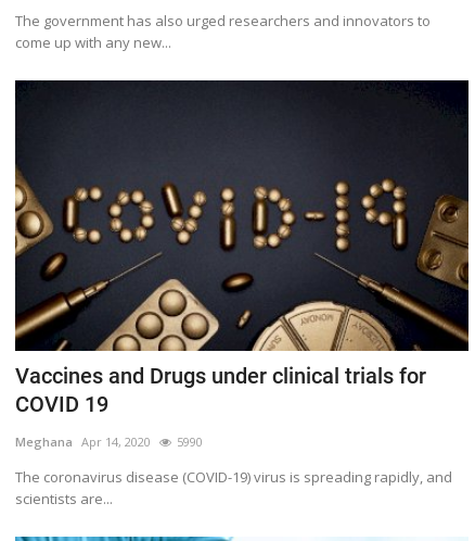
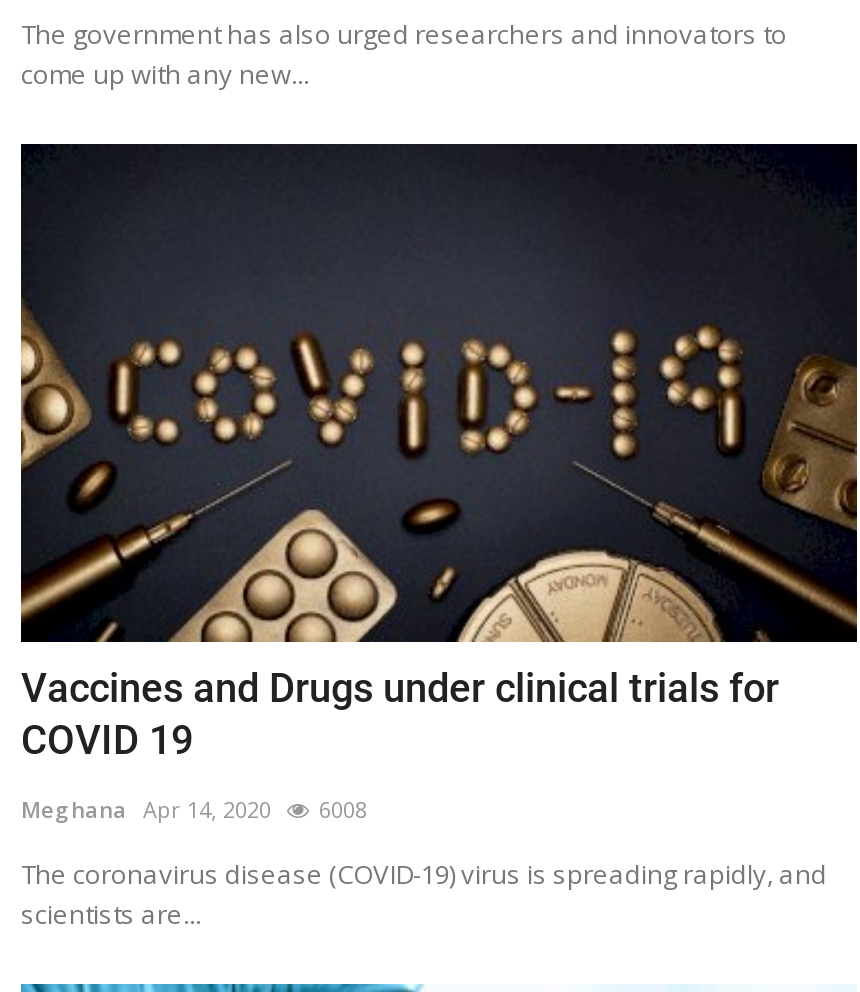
- Meghana Apr 14, 2020 5990
+ Meghana Apr 14, 2020 6008
